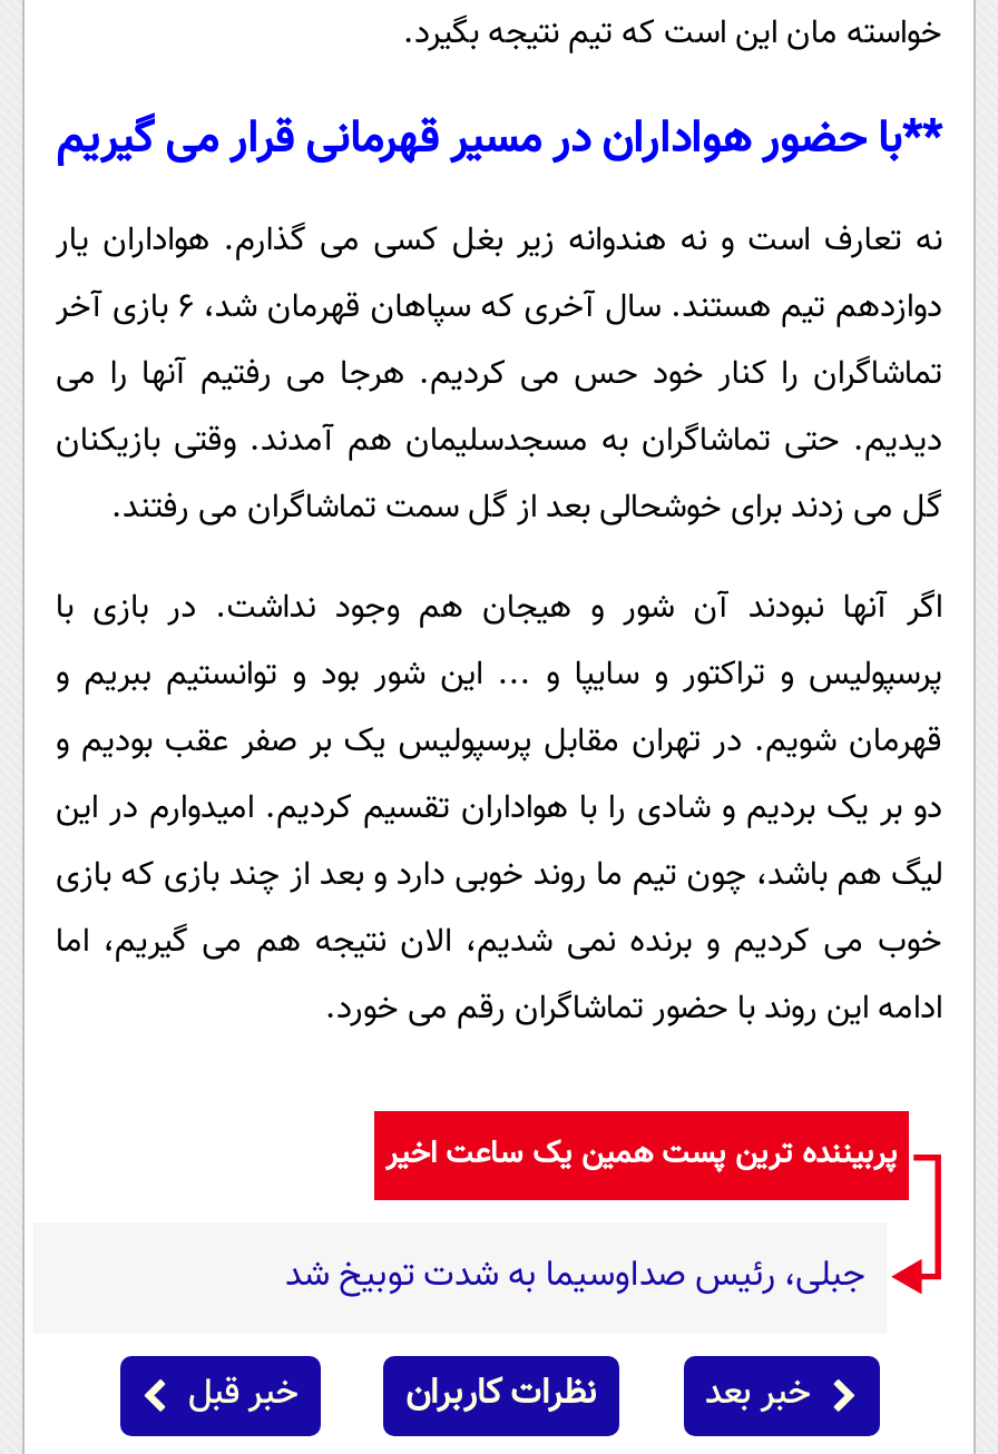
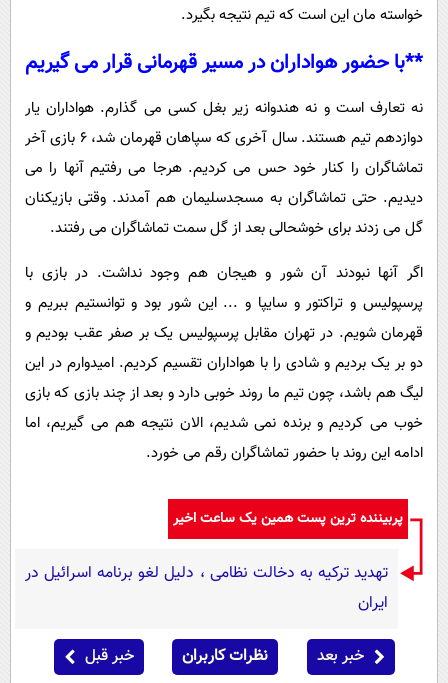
- جبلی، رئیس صداوسیما به شدت توبیخ شد
+ تهدید ترکیه به دخالت نظامی ، دلیل لغو برنامه اسرائیل در
+ ایران
